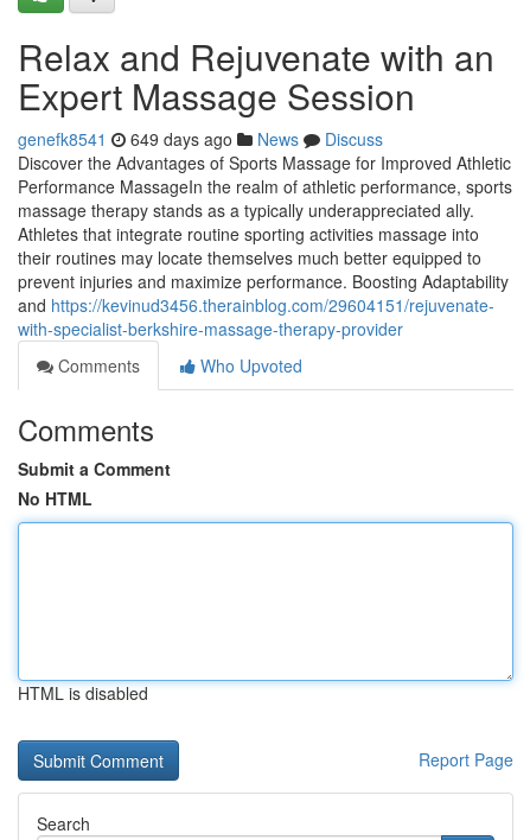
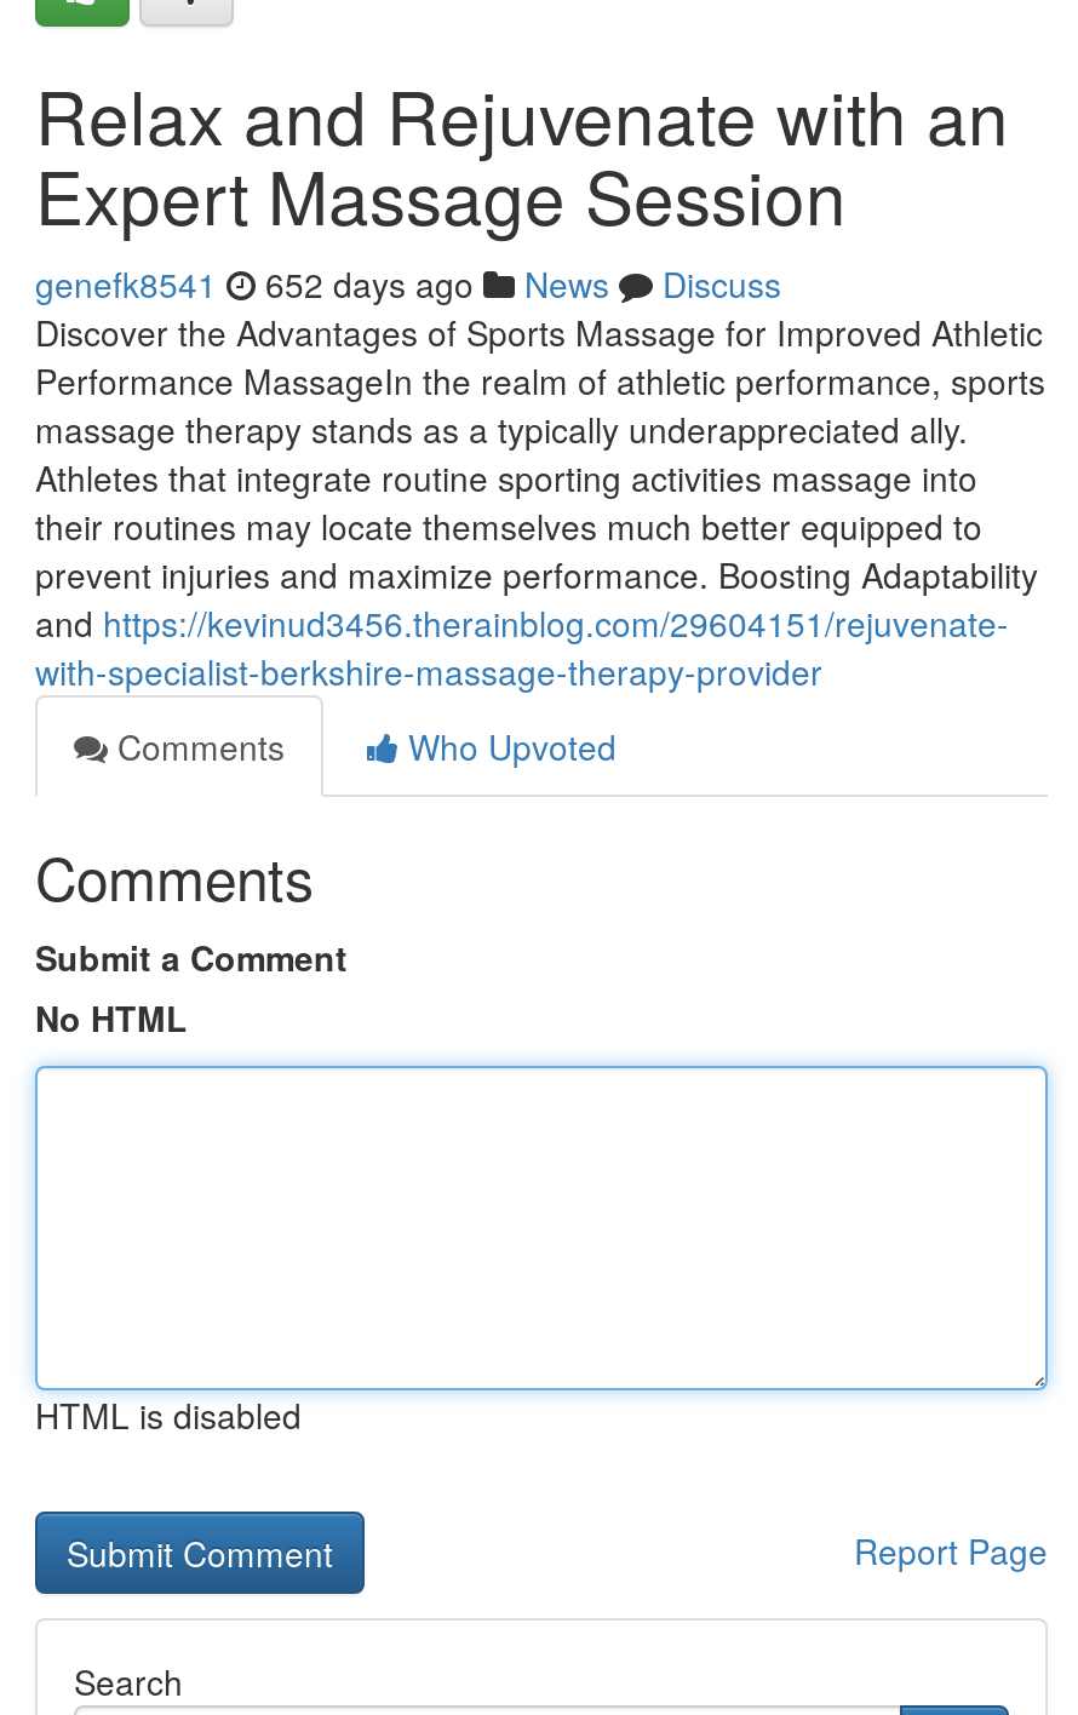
- genefk8541 649 days ago News Discuss
+ genefk8541 652 days ago News Discuss
